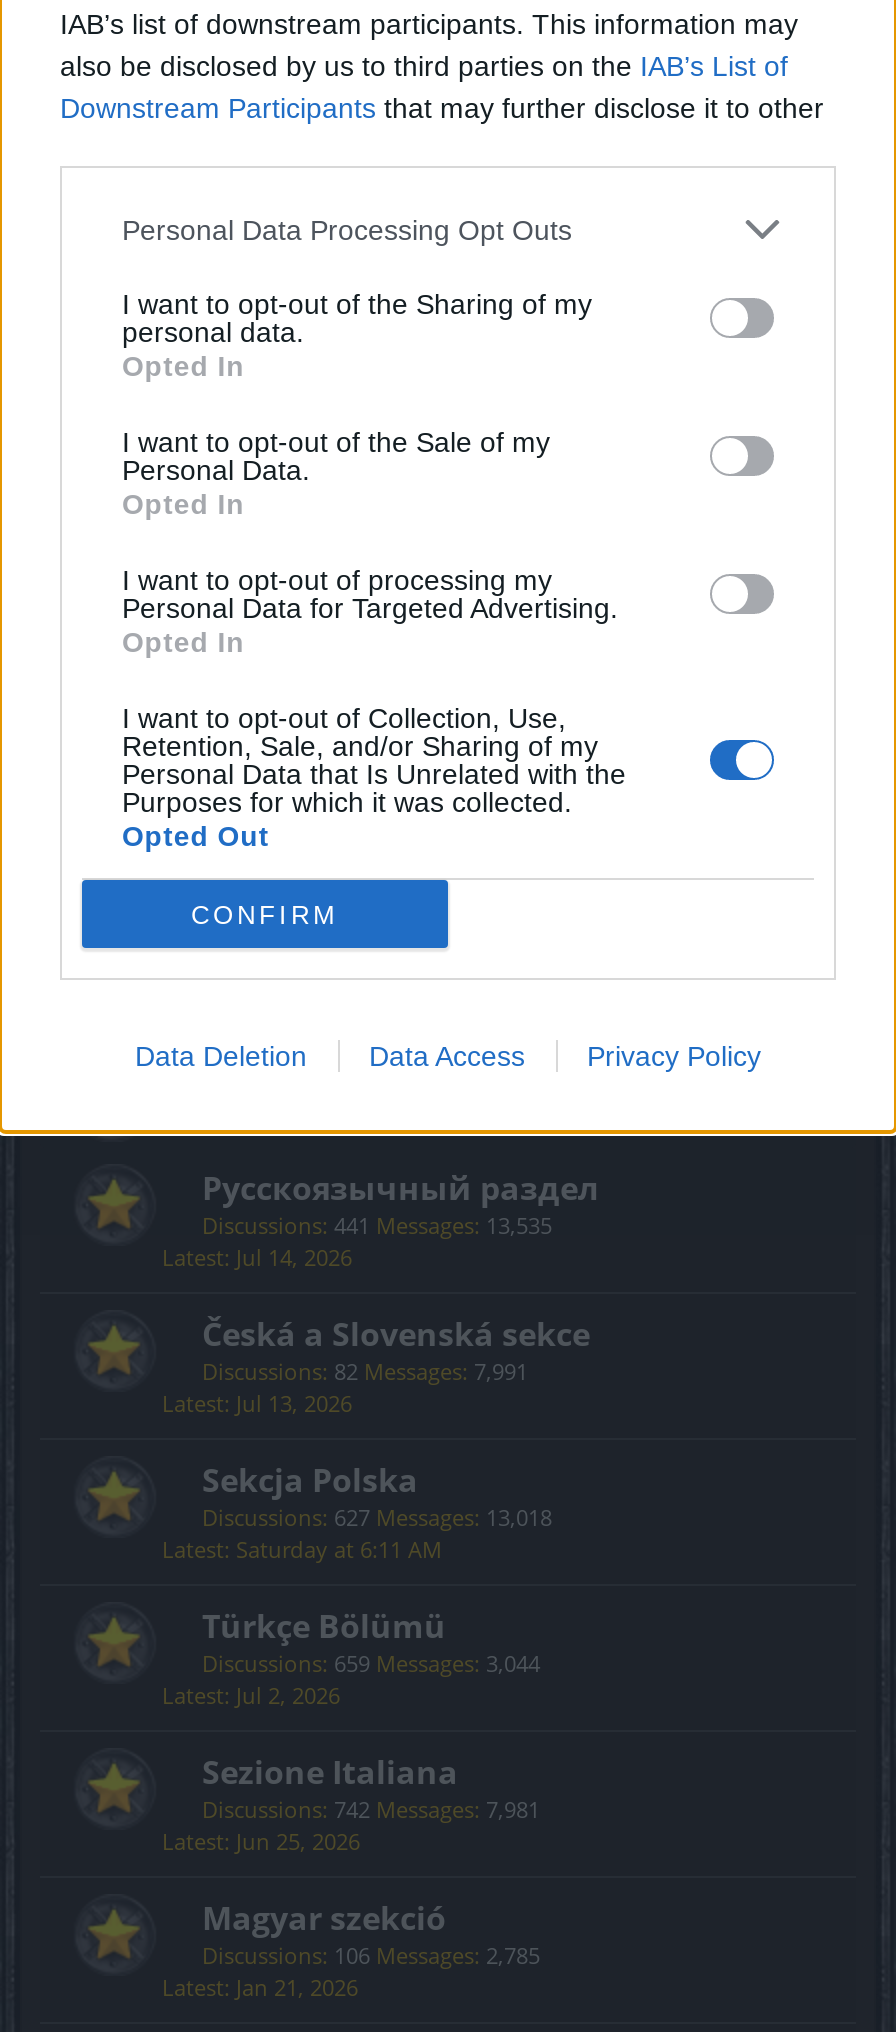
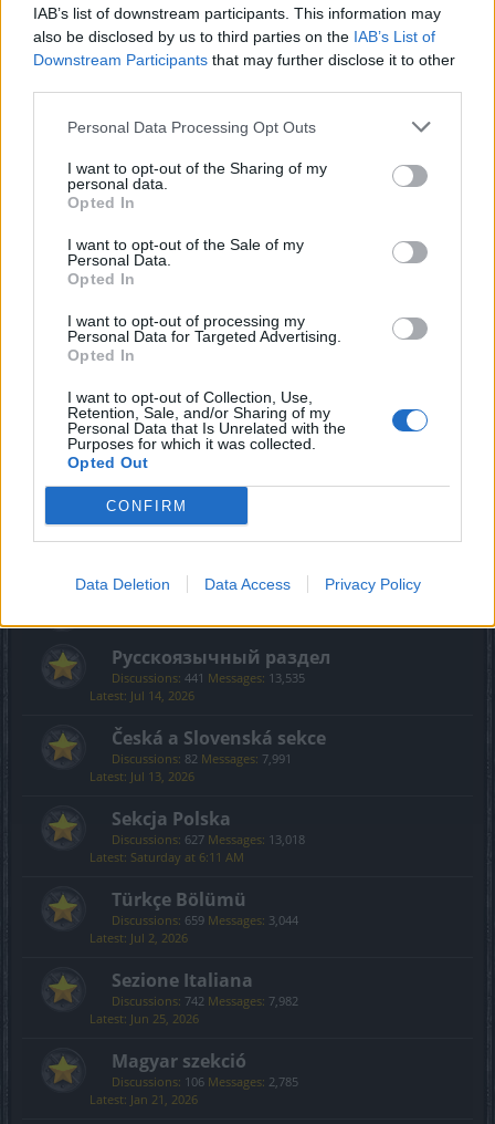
- Discussions: 742 Messages: 7,981
+ Discussions: 742 Messages: 7,982
